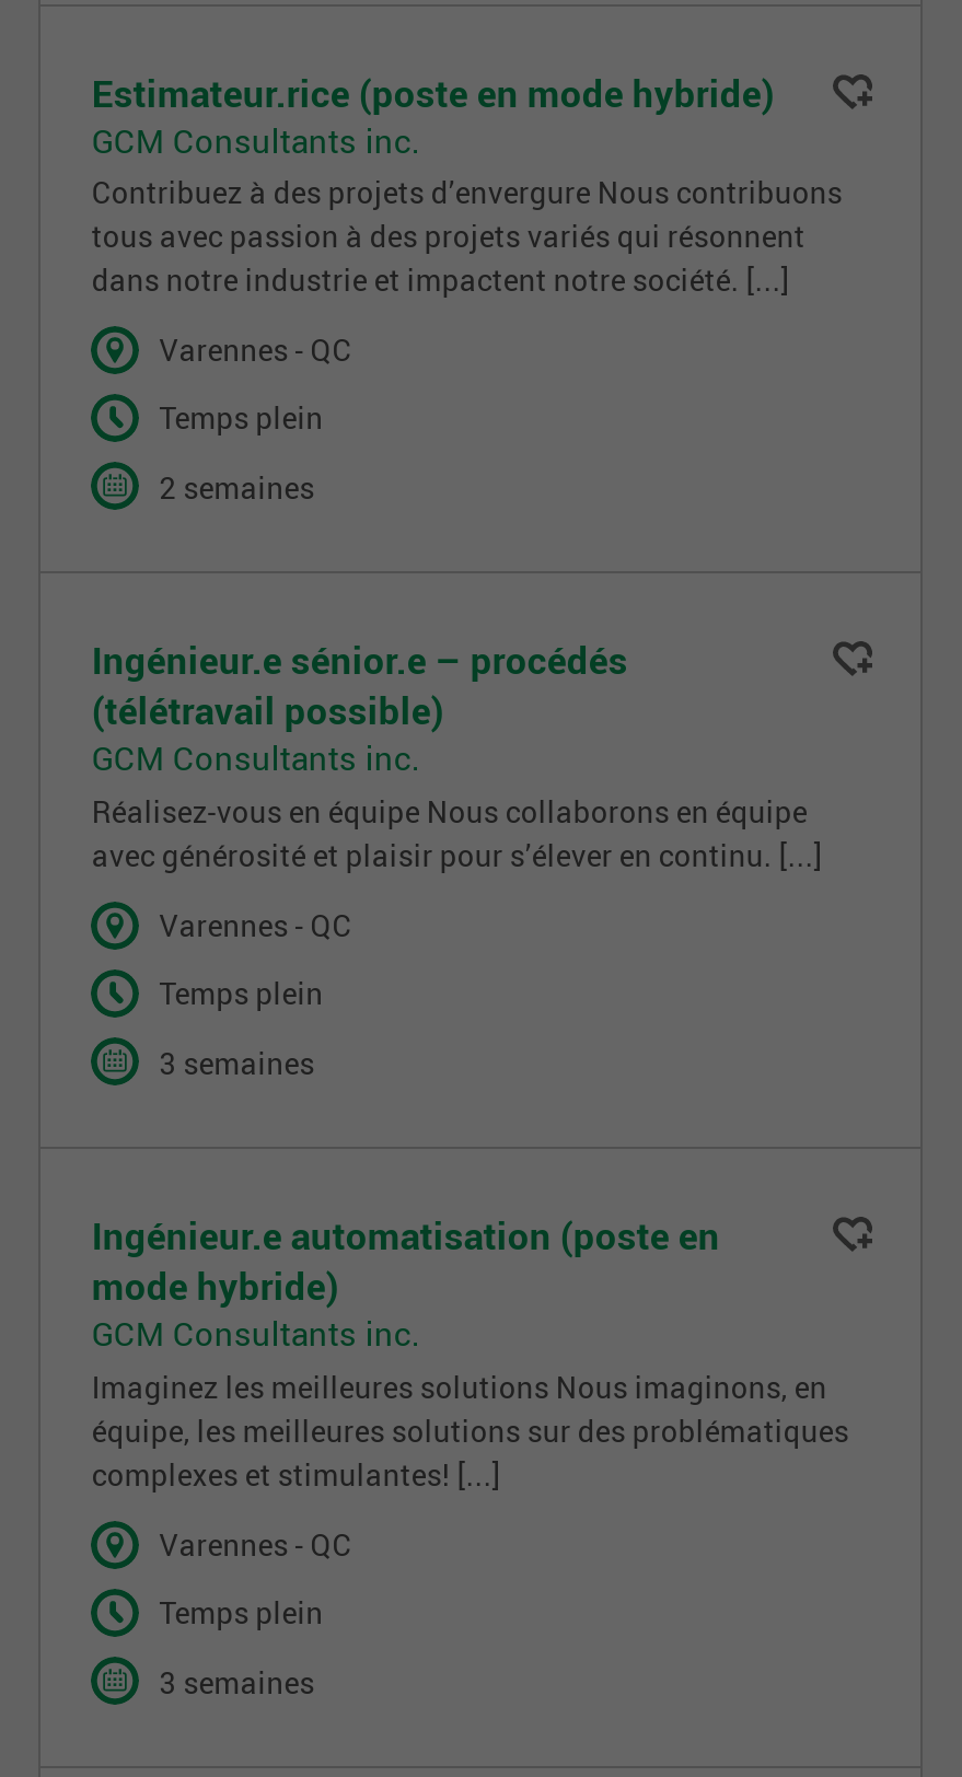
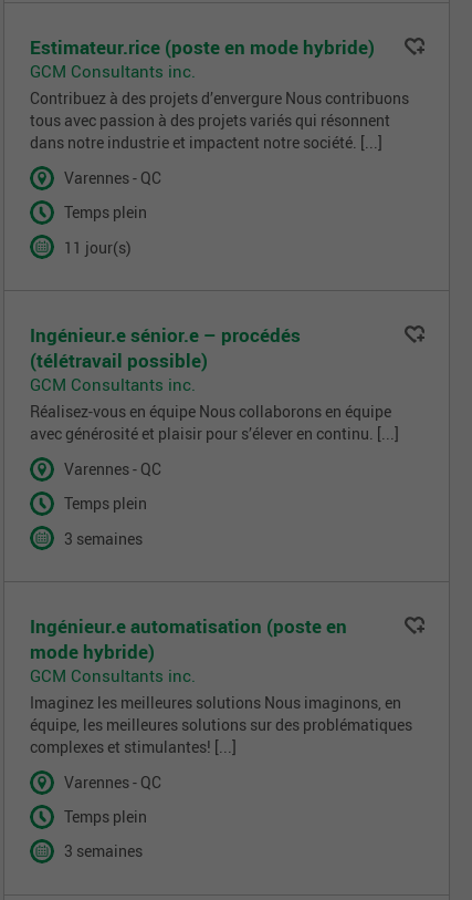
- 2 semaines
+ 11 jour(s)
